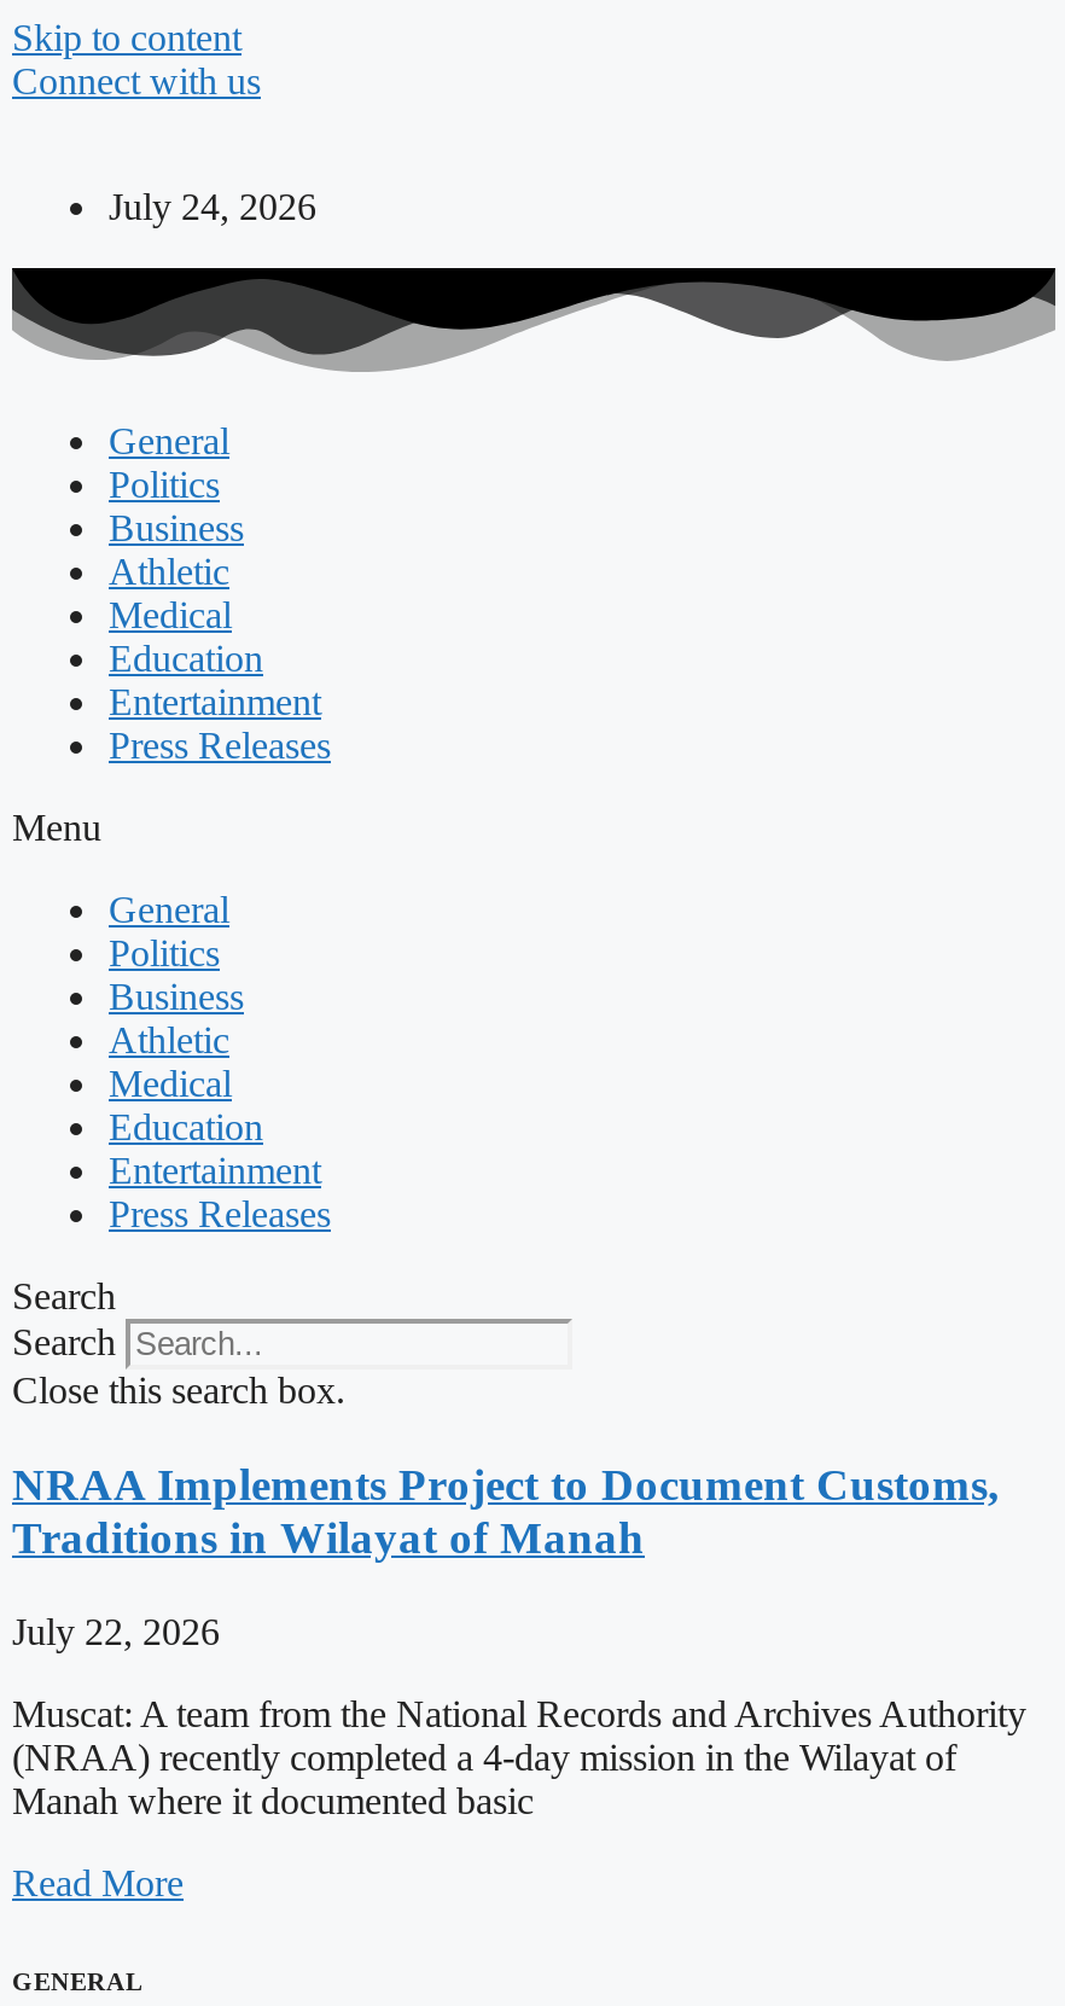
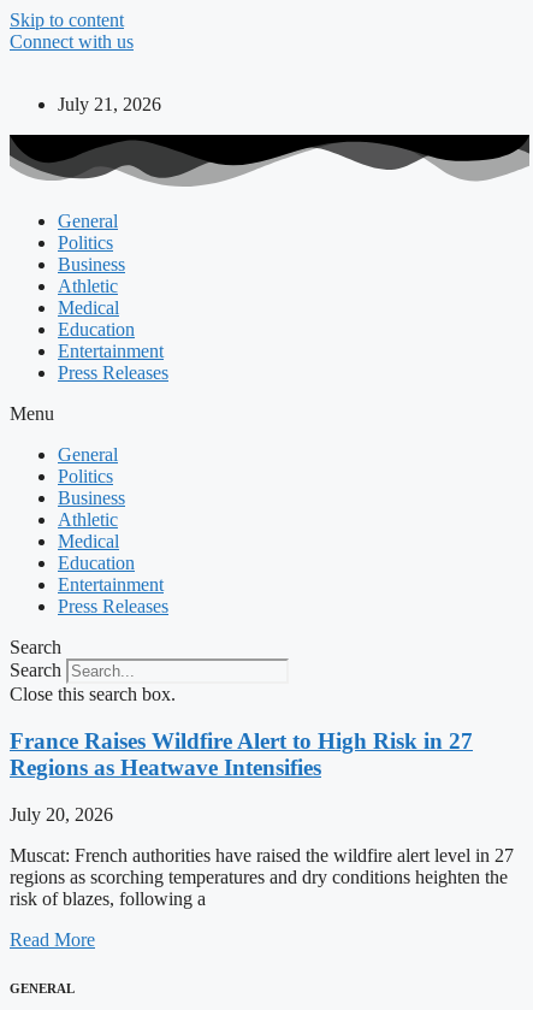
- July 24, 2026
+ July 21, 2026

- NRAA Implements Project to Document Customs,
- Traditions in Wilayat of Manah
+ France Raises Wildfire Alert to High Risk in 27
+ Regions as Heatwave Intensifies

- July 22, 2026
+ July 20, 2026

- Muscat: A team from the National Records and Archives Authority
- (NRAA) recently completed a 4-day mission in the Wilayat of
- Manah where it documented basic
+ Muscat: French authorities have raised the wildfire alert level in 27
+ regions as scorching temperatures and dry conditions heighten the
+ risk of blazes, following a
